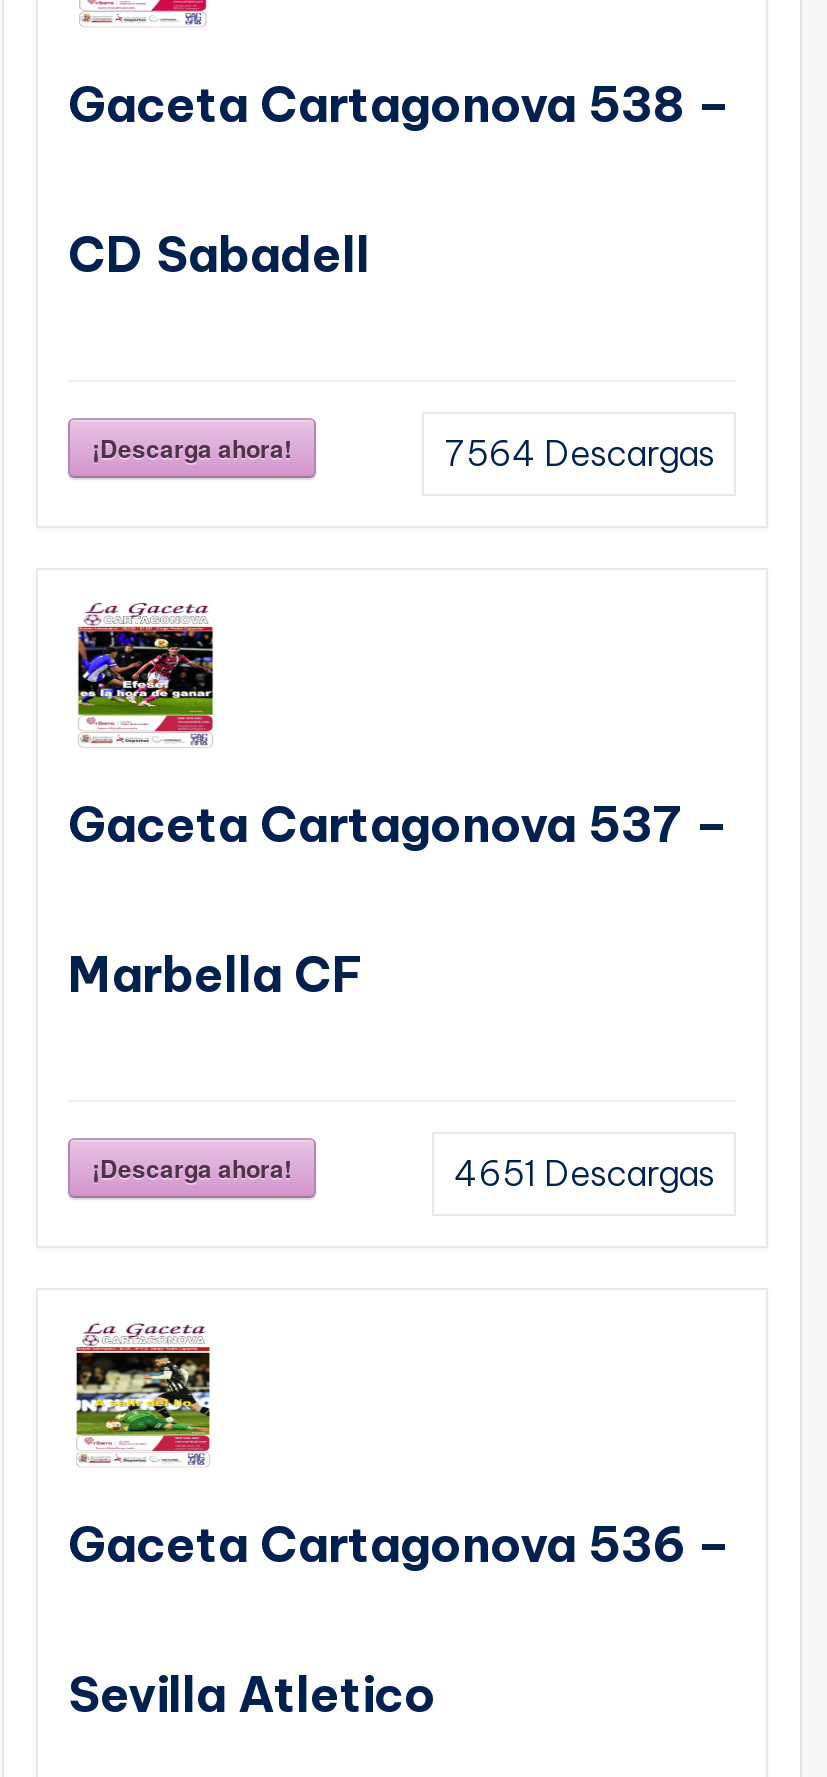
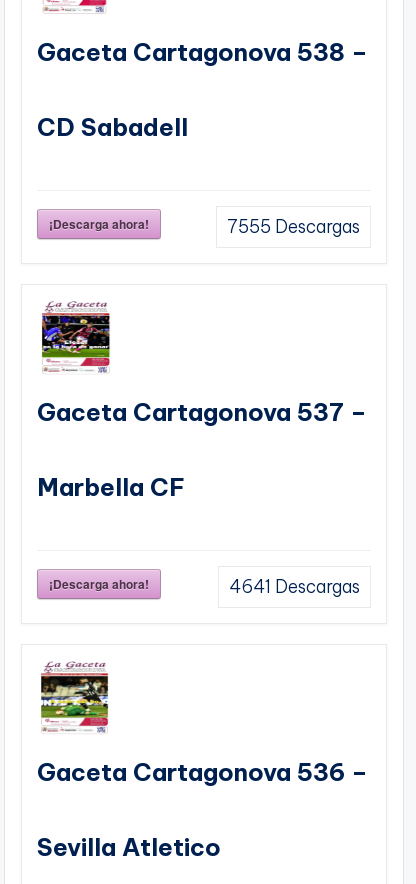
- 7564 Descargas
+ 7555 Descargas

- 4651 Descargas
+ 4641 Descargas
